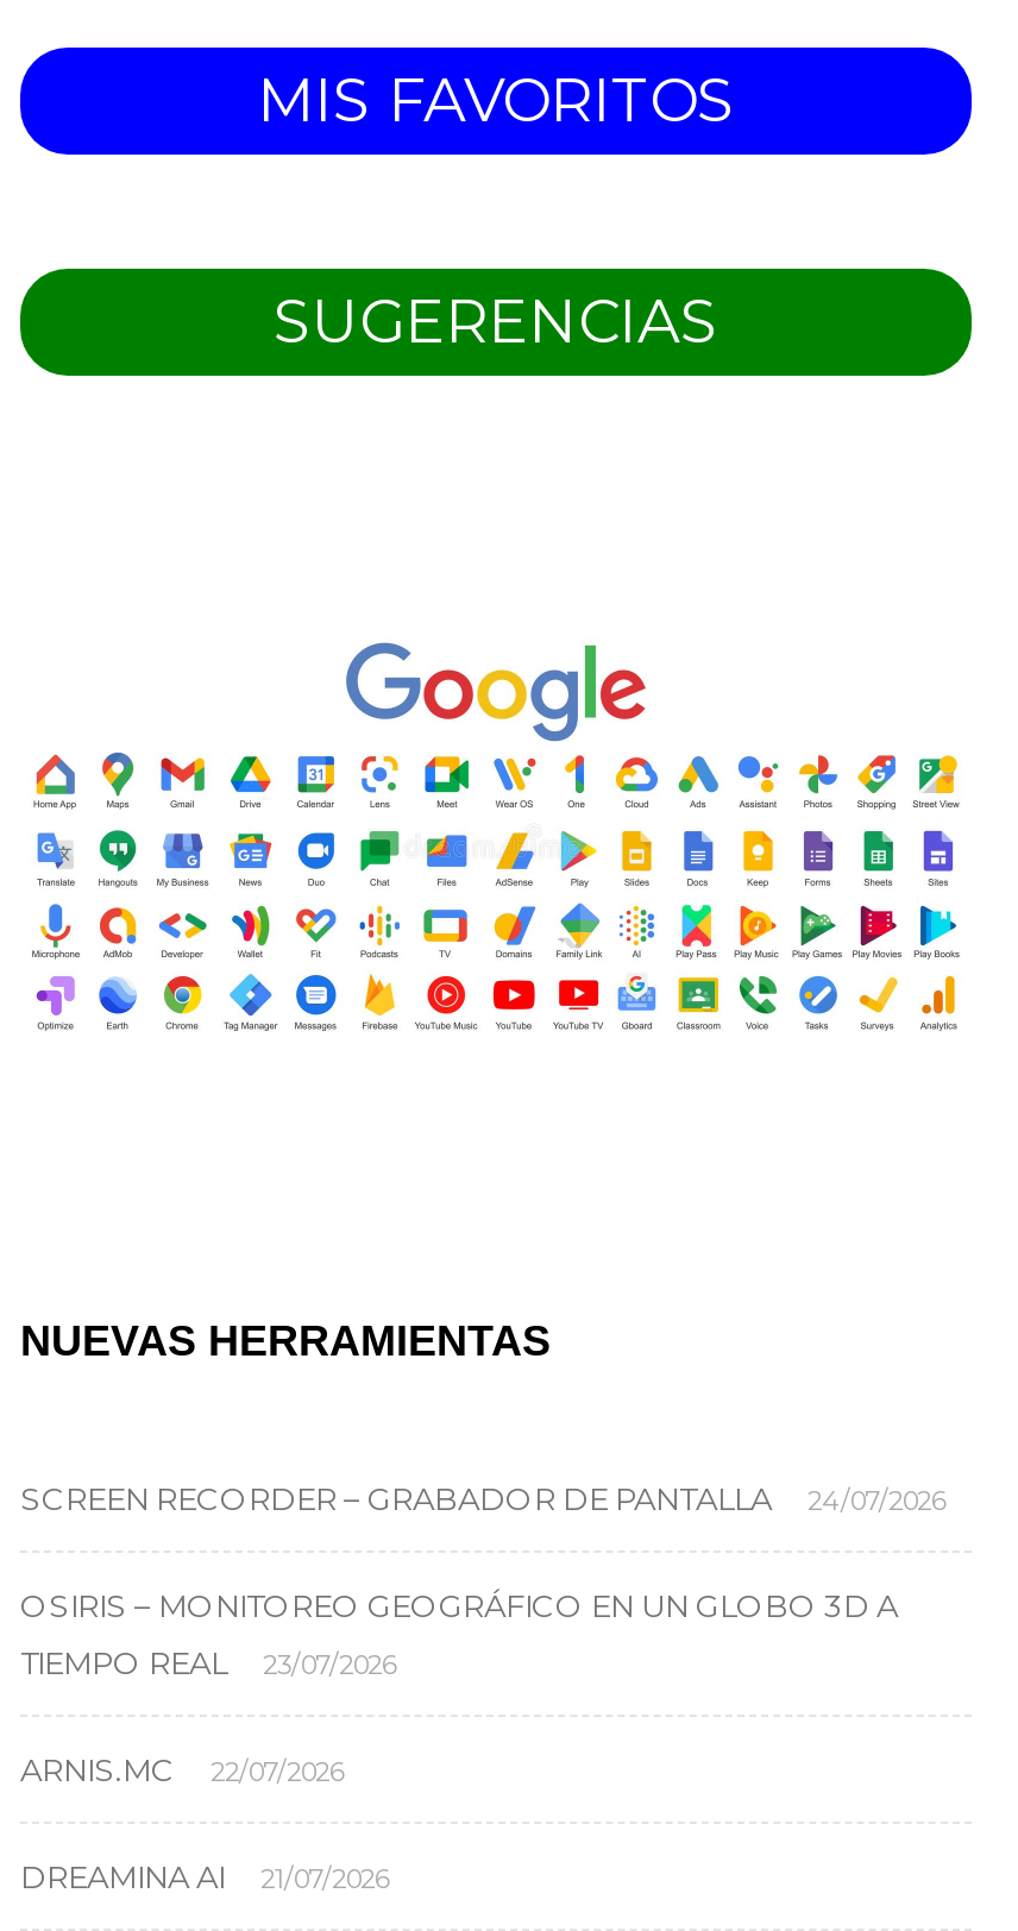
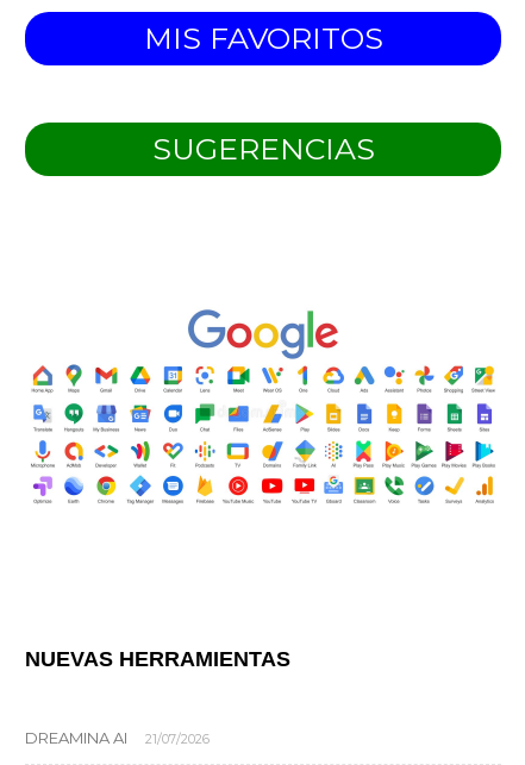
- SCREEN RECORDER – GRABADOR DE PANTALLA
- 24/07/2026
- OSIRIS – MONITOREO GEOGRÁFICO EN UN GLOBO 3D A
- TIEMPO REAL
- 23/07/2026
- ARNIS.MC
- 22/07/2026
